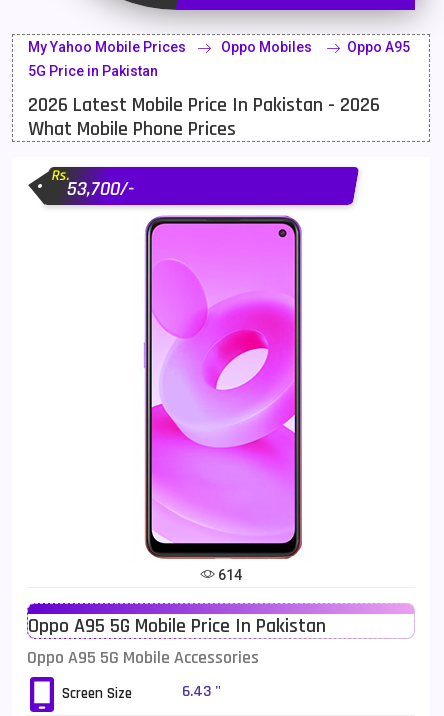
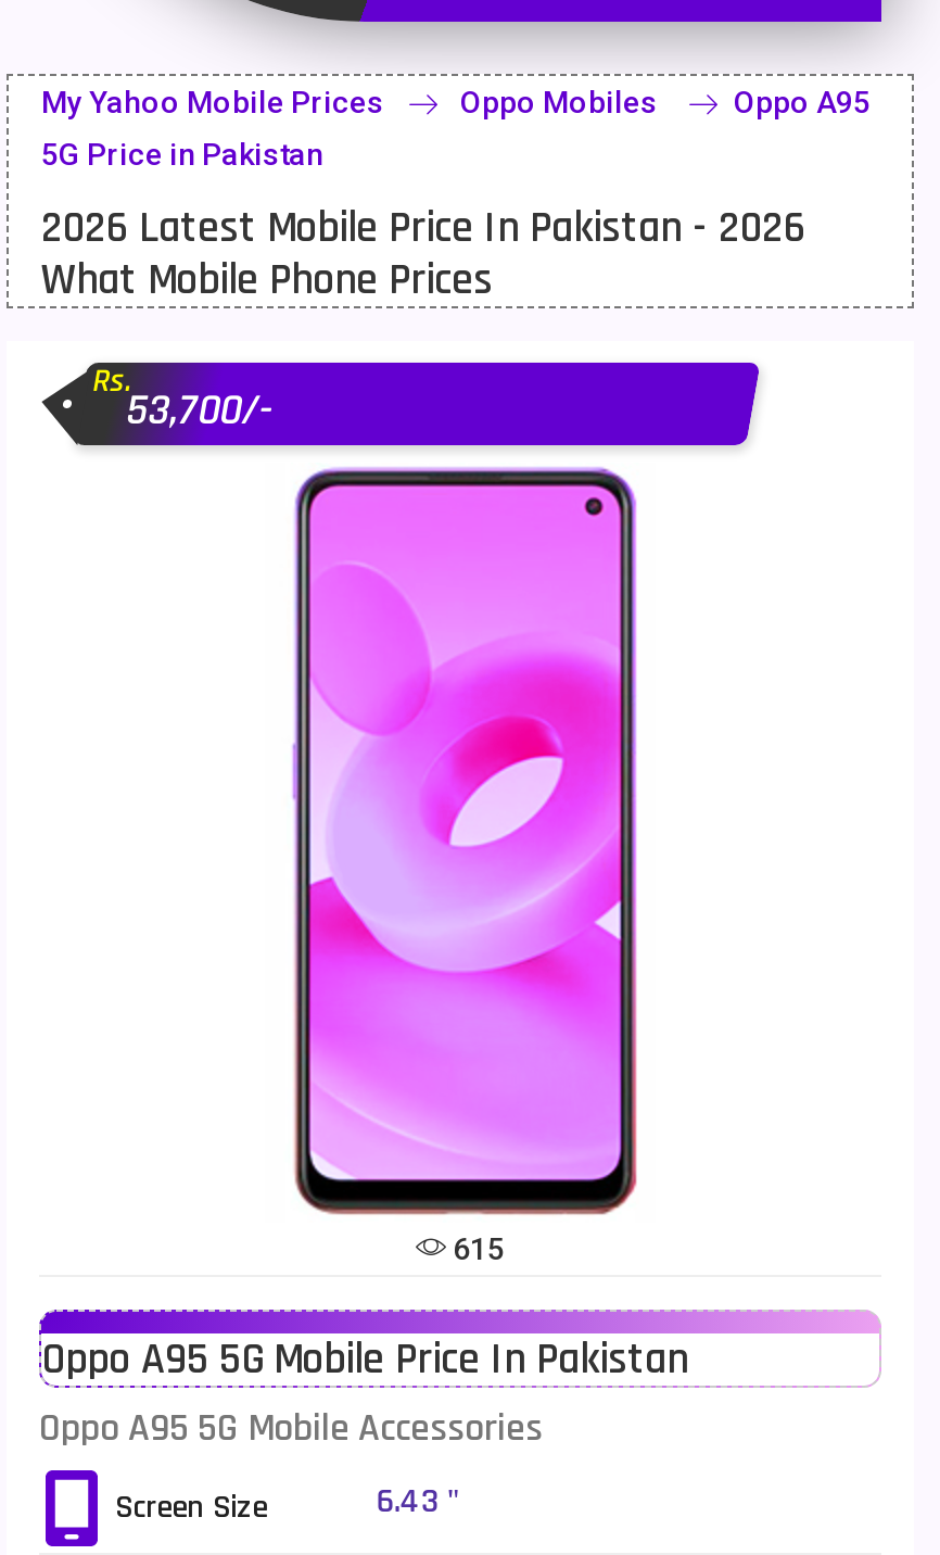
- 614
+ 615
